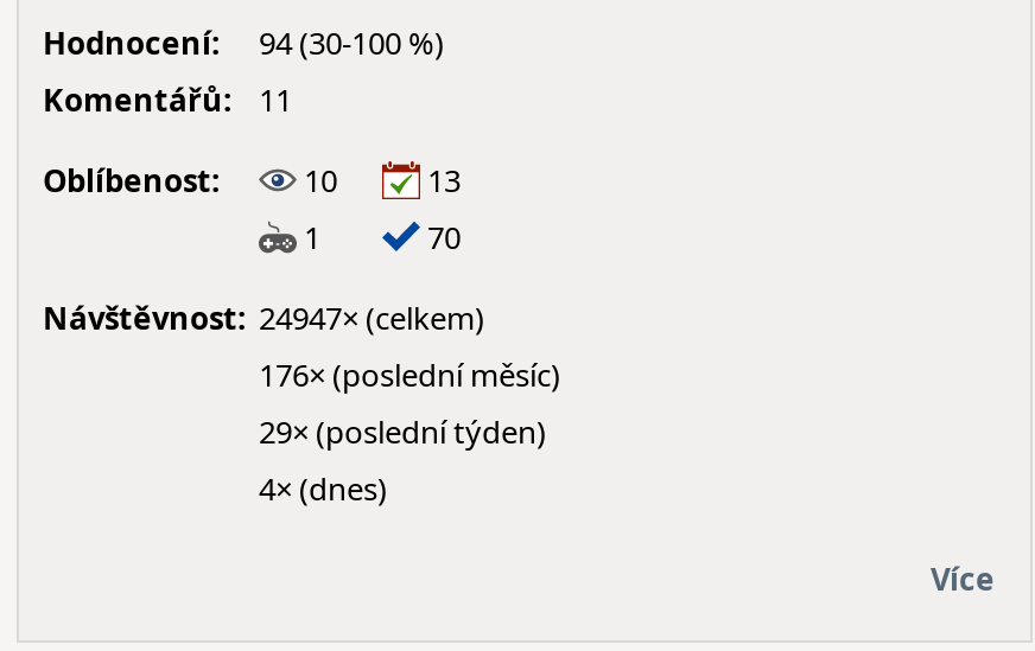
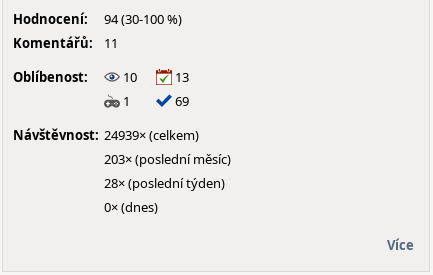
- 70
+ 69

- Návštěvnost: 24947× (celkem)
+ Návštěvnost: 24939× (celkem)

- 176× (poslední měsíc)
+ 203× (poslední měsíc)

- 29× (poslední týden)
+ 28× (poslední týden)

- 4× (dnes)
+ 0× (dnes)
